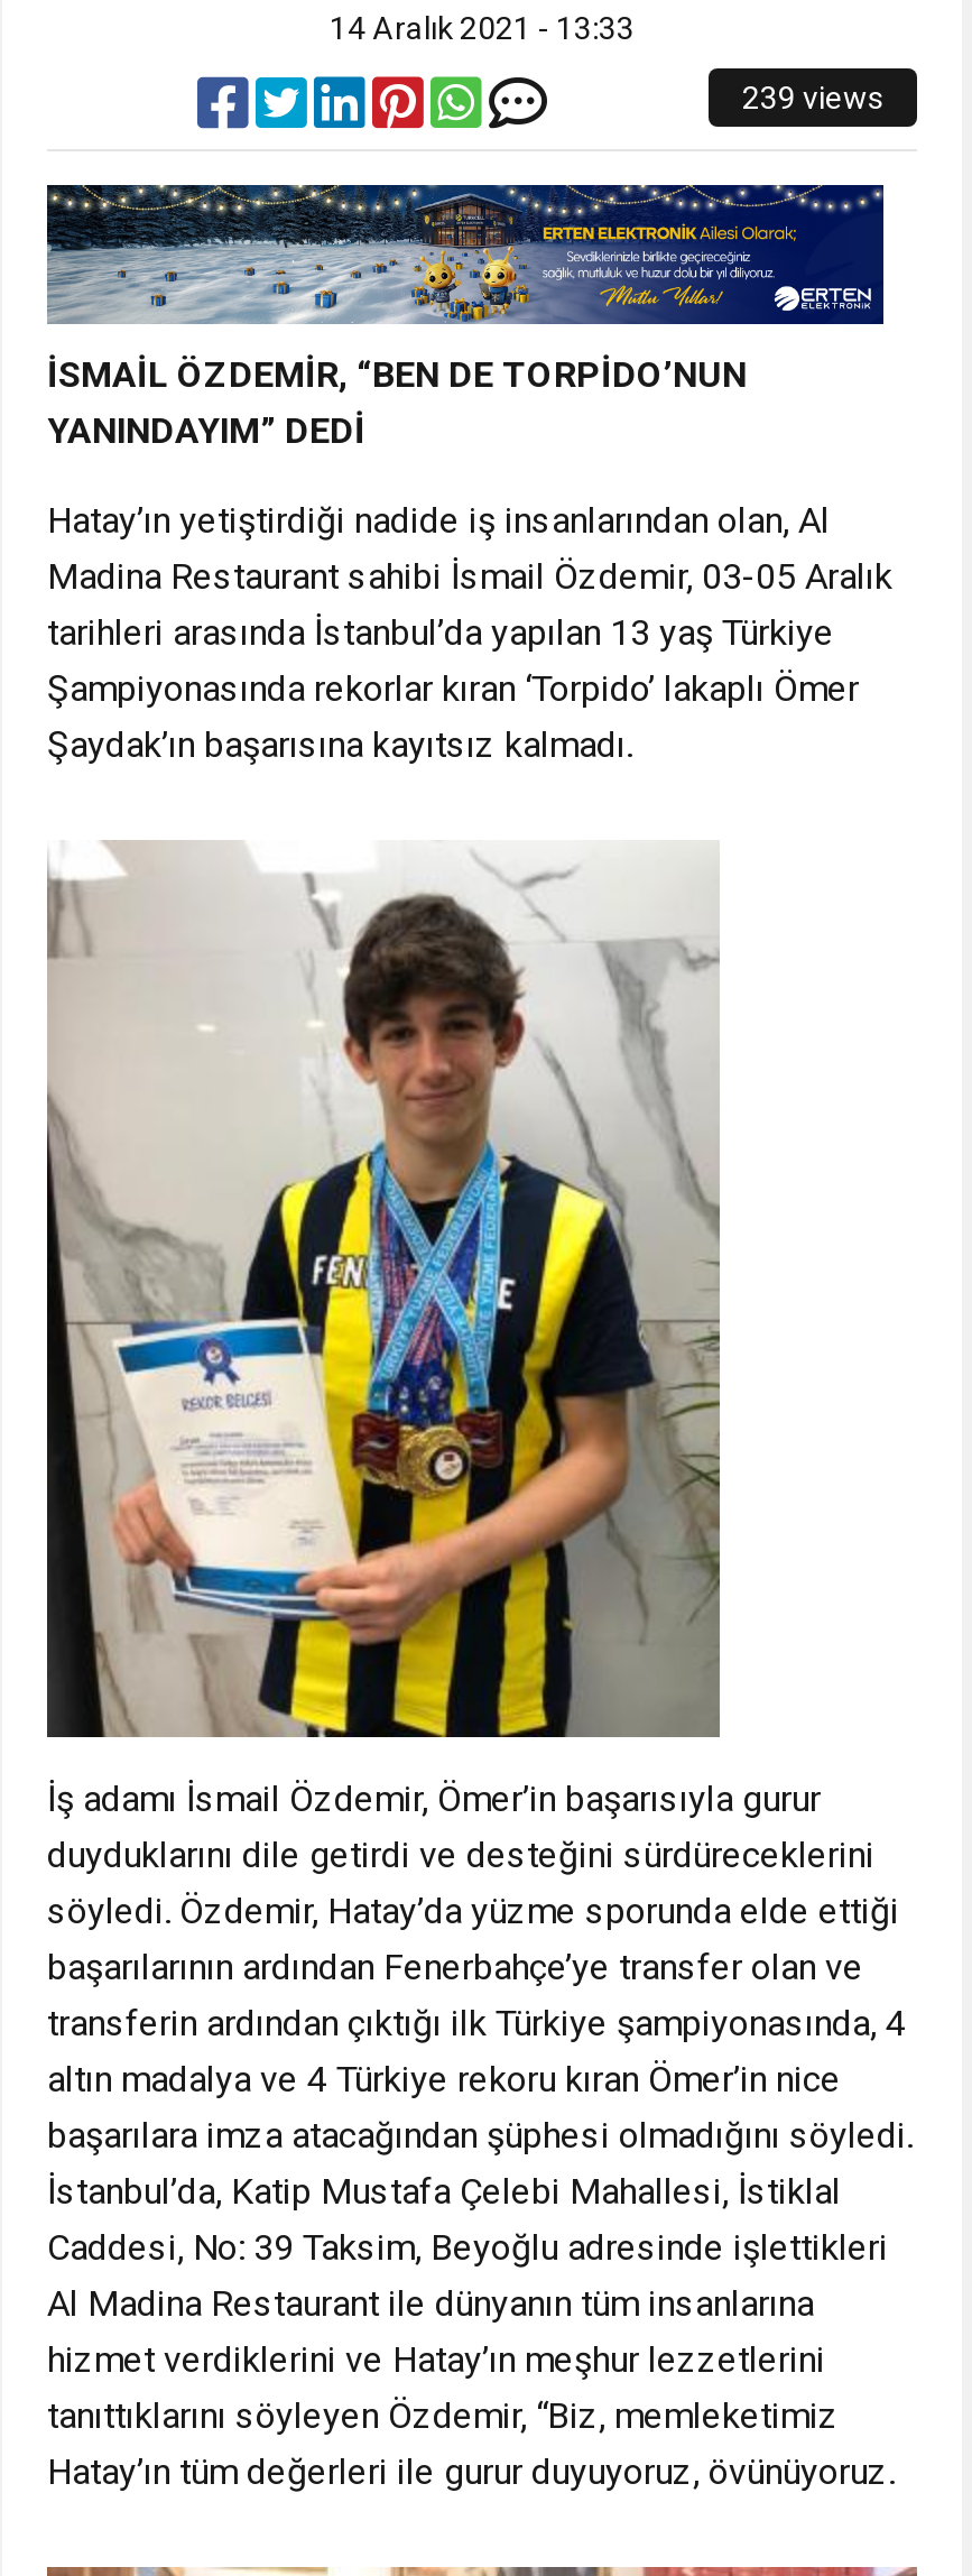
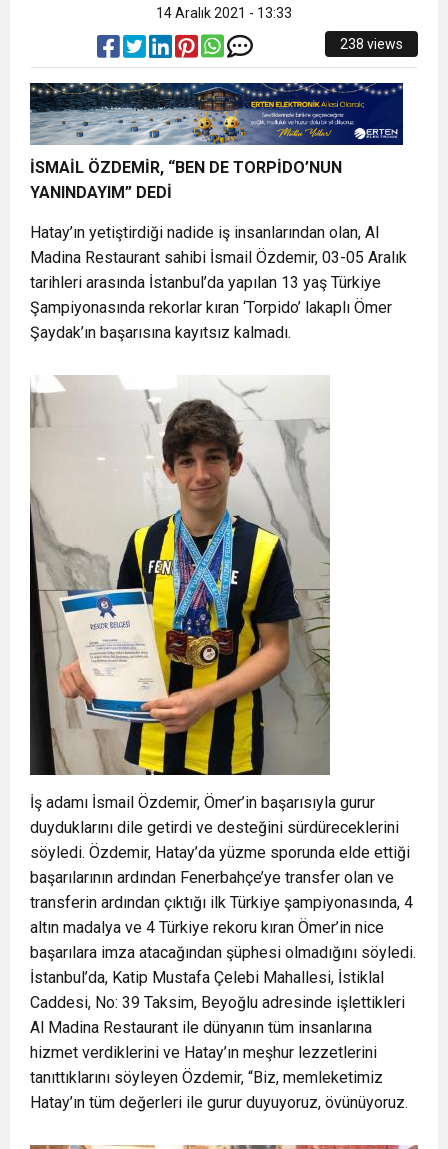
- 239 views
+ 238 views
